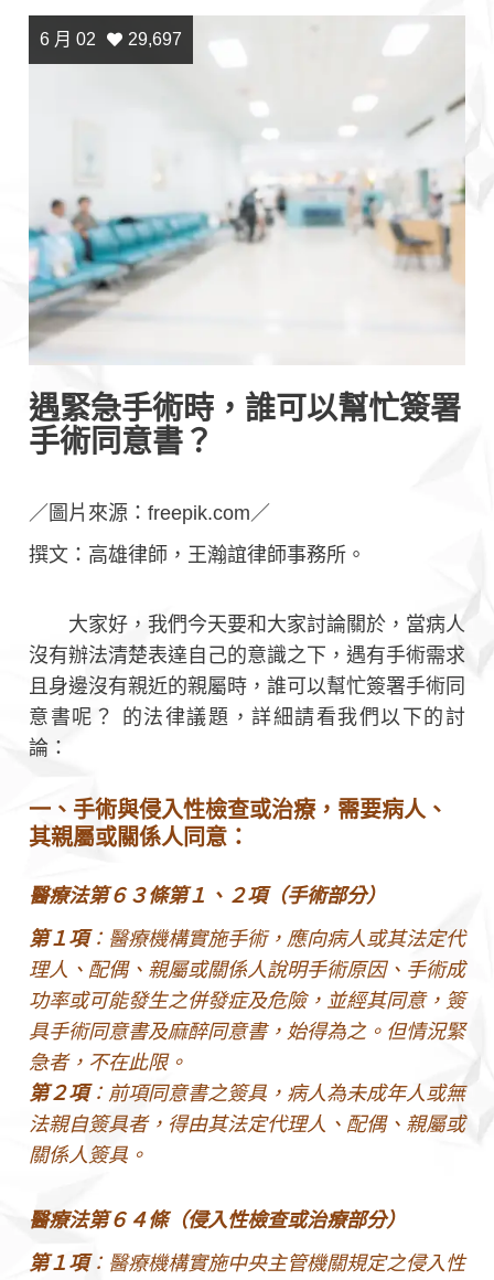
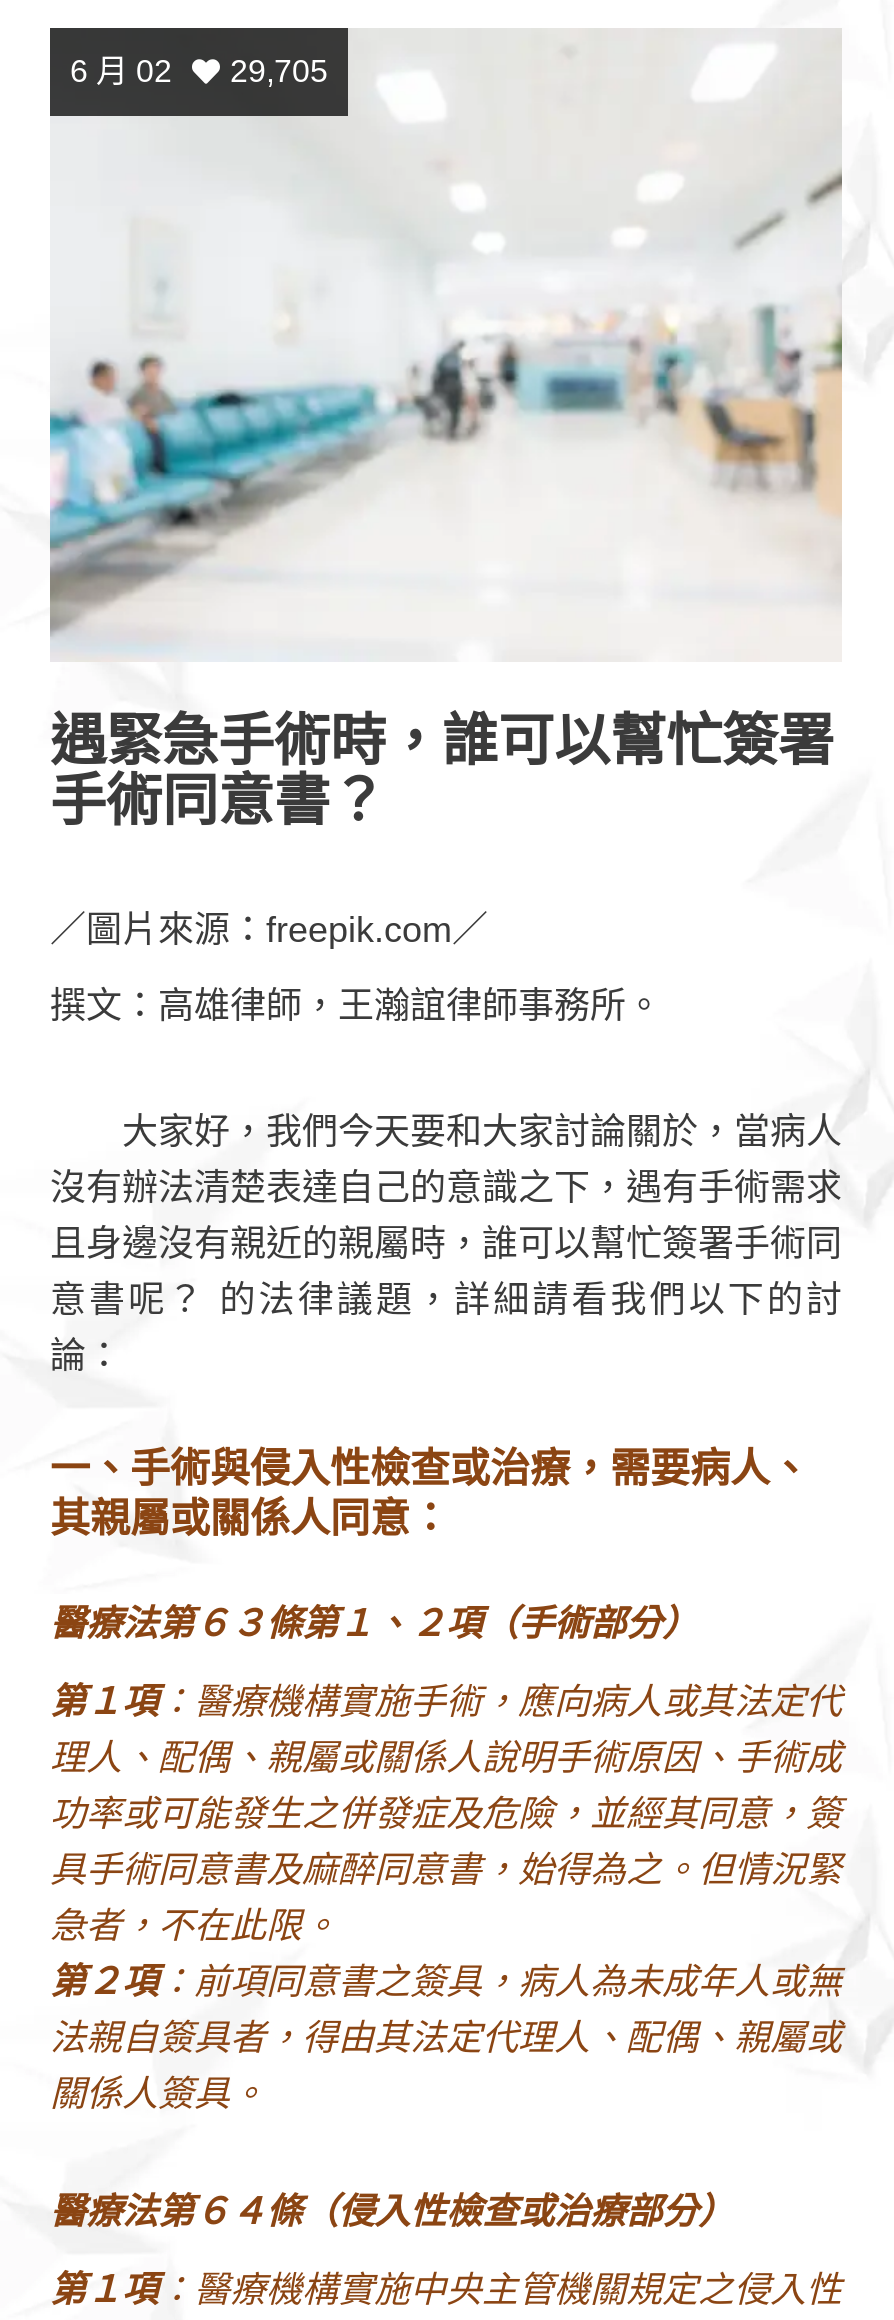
- 6 月 02 29,697
+ 6 月 02 29,705
